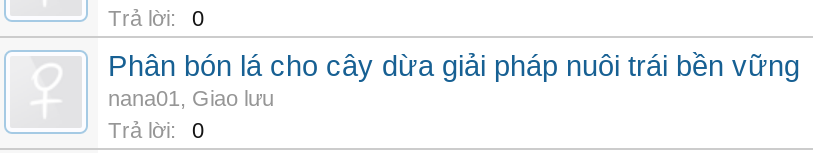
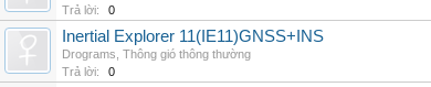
- Phân bón lá cho cây dừa giải pháp nuôi trái bền vững
- nana01, Giao lưu
+ Inertial Explorer 11(IE11)GNSS+INS
+ Drograms, Thông gió thông thường
